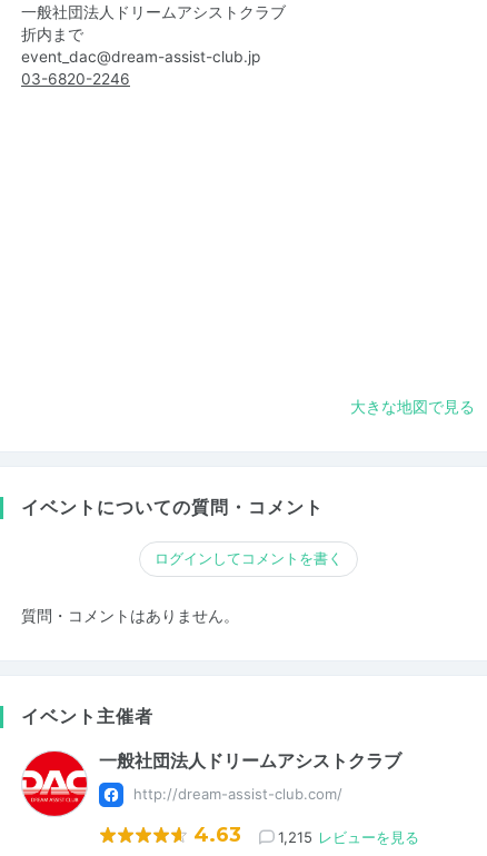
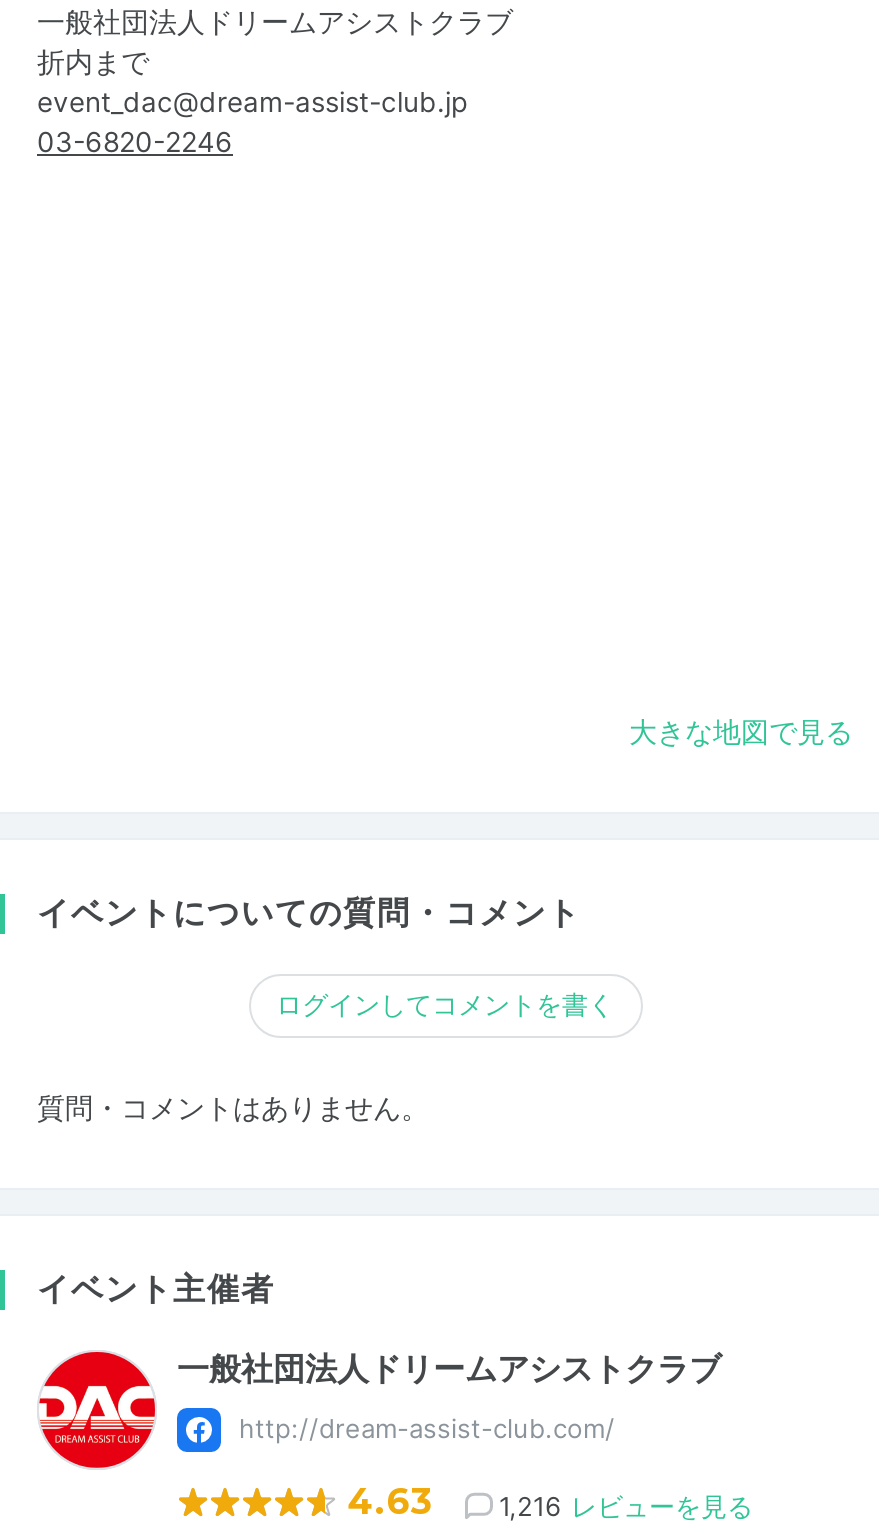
- 1,215 レビューを見る
+ 1,216 レビューを見る
